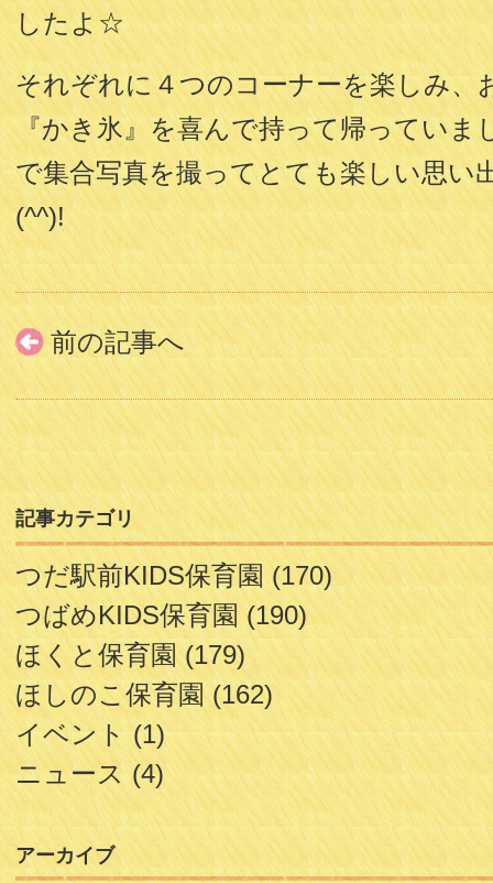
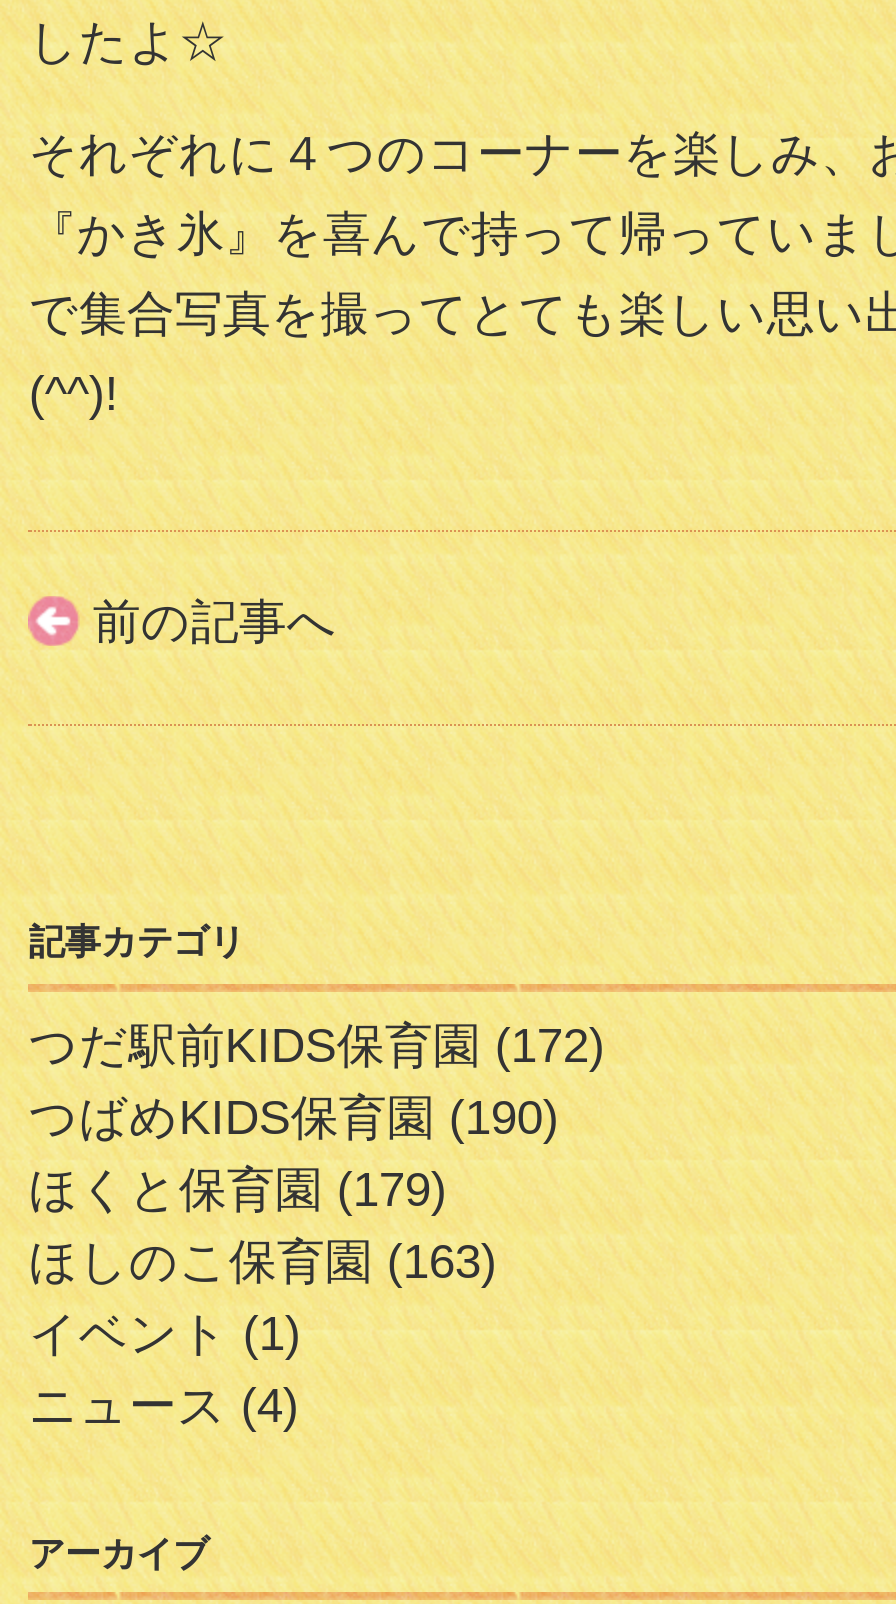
- つだ駅前KIDS保育園(170)
+ つだ駅前KIDS保育園(172)

- ほしのこ保育園(162)
+ ほしのこ保育園(163)
